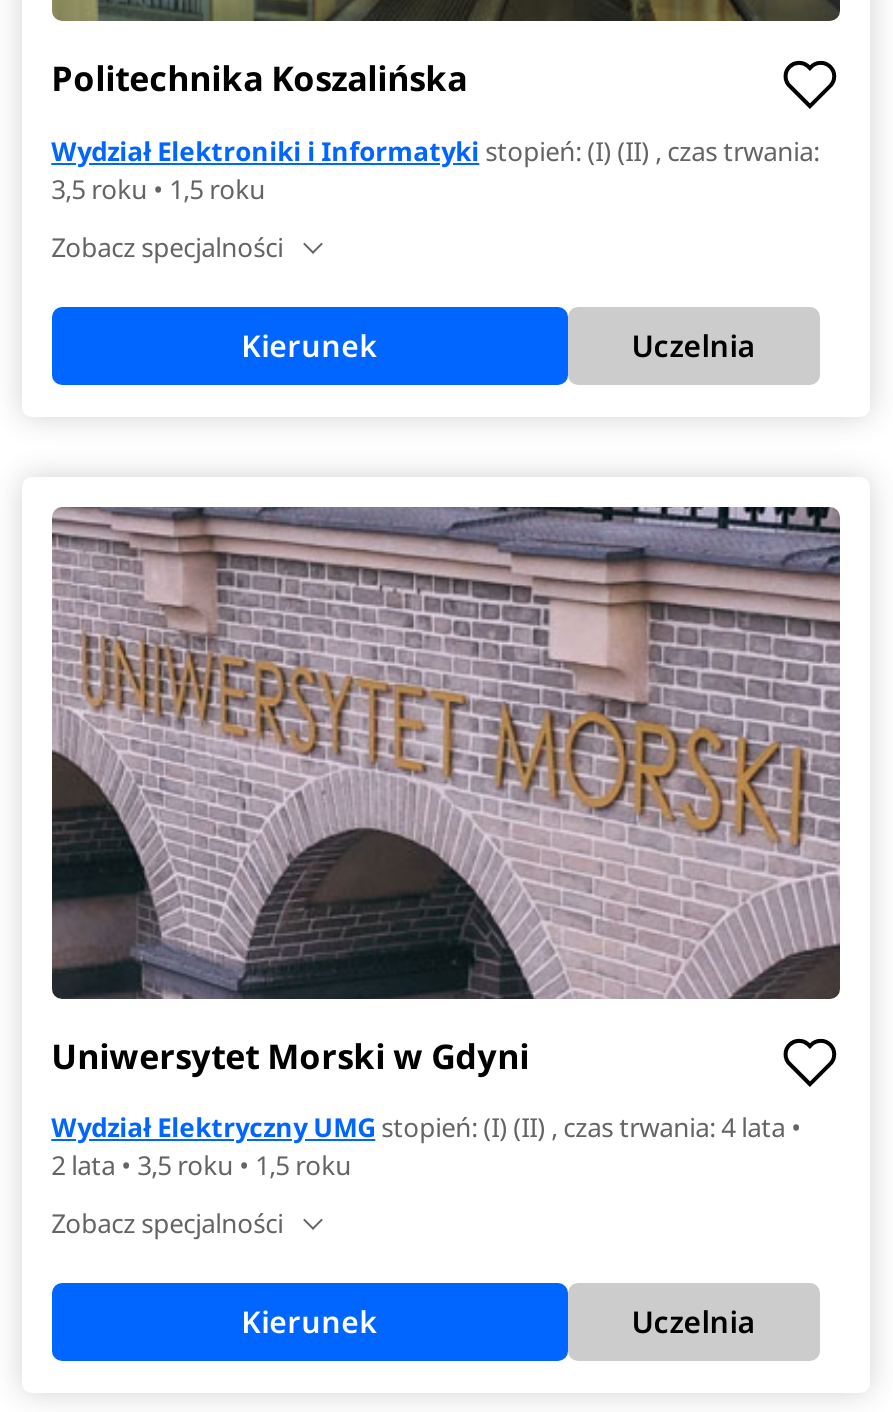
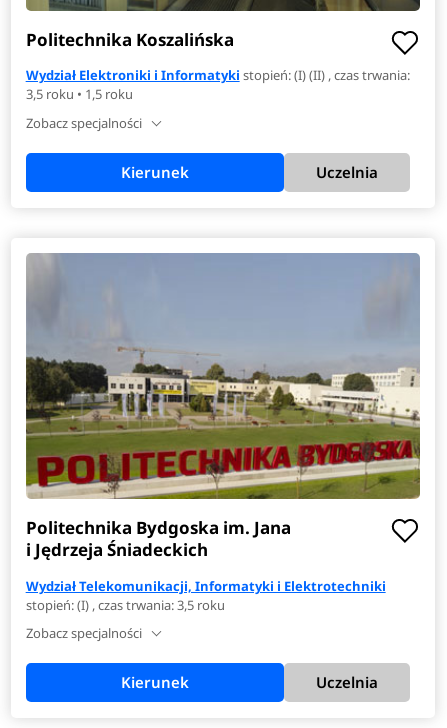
- [image]
- Uniwersytet Morski w Gdyni
+ [image]
+ Politechnika Bydgoska im. Jana
+ i Jędrzeja Śniadeckich

- Wydział Elektryczny UMG stopień: (I) (II) , czas trwania: 4 lata •
- 2 lata • 3,5 roku • 1,5 roku
+ Wydział Telekomunikacji, Informatyki i Elektrotechniki
+ stopień: (I) , czas trwania: 3,5 roku
